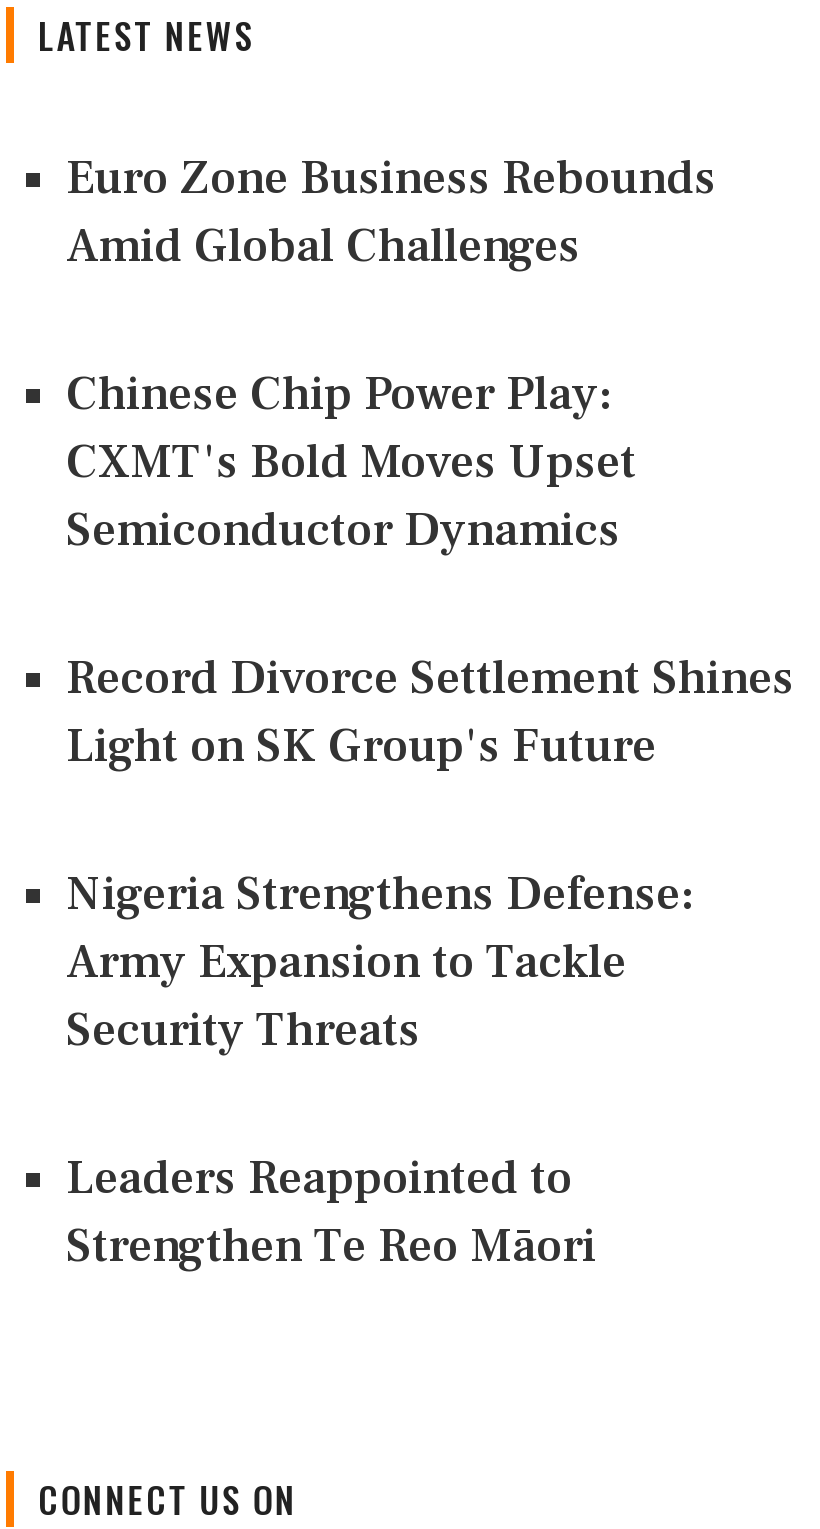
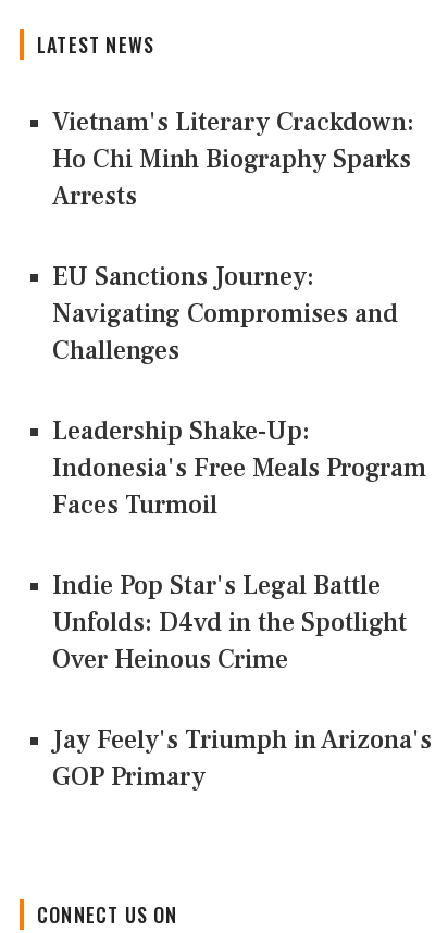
- Euro Zone Business Rebounds
- Amid Global Challenges
+ Vietnam's Literary Crackdown:
+ Ho Chi Minh Biography Sparks
+ Arrests

- Chinese Chip Power Play:
- CXMT's Bold Moves Upset
- Semiconductor Dynamics
+ EU Sanctions Journey:
+ Navigating Compromises and
+ Challenges

- Record Divorce Settlement Shines
- Light on SK Group's Future
+ Leadership Shake-Up:
+ Indonesia's Free Meals Program
+ Faces Turmoil

- Nigeria Strengthens Defense:
- Army Expansion to Tackle
- Security Threats
+ Indie Pop Star's Legal Battle
+ Unfolds: D4vd in the Spotlight
+ Over Heinous Crime

- Leaders Reappointed to
- Strengthen Te Reo Māori
+ Jay Feely's Triumph in Arizona's
+ GOP Primary
